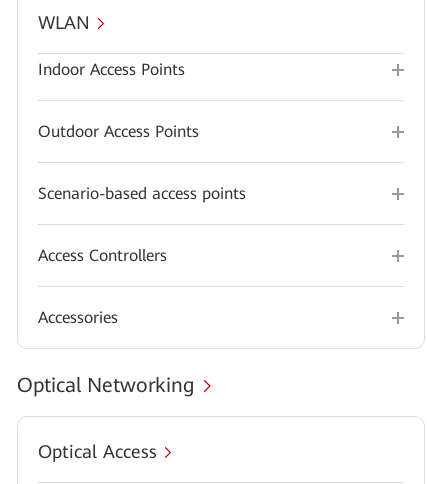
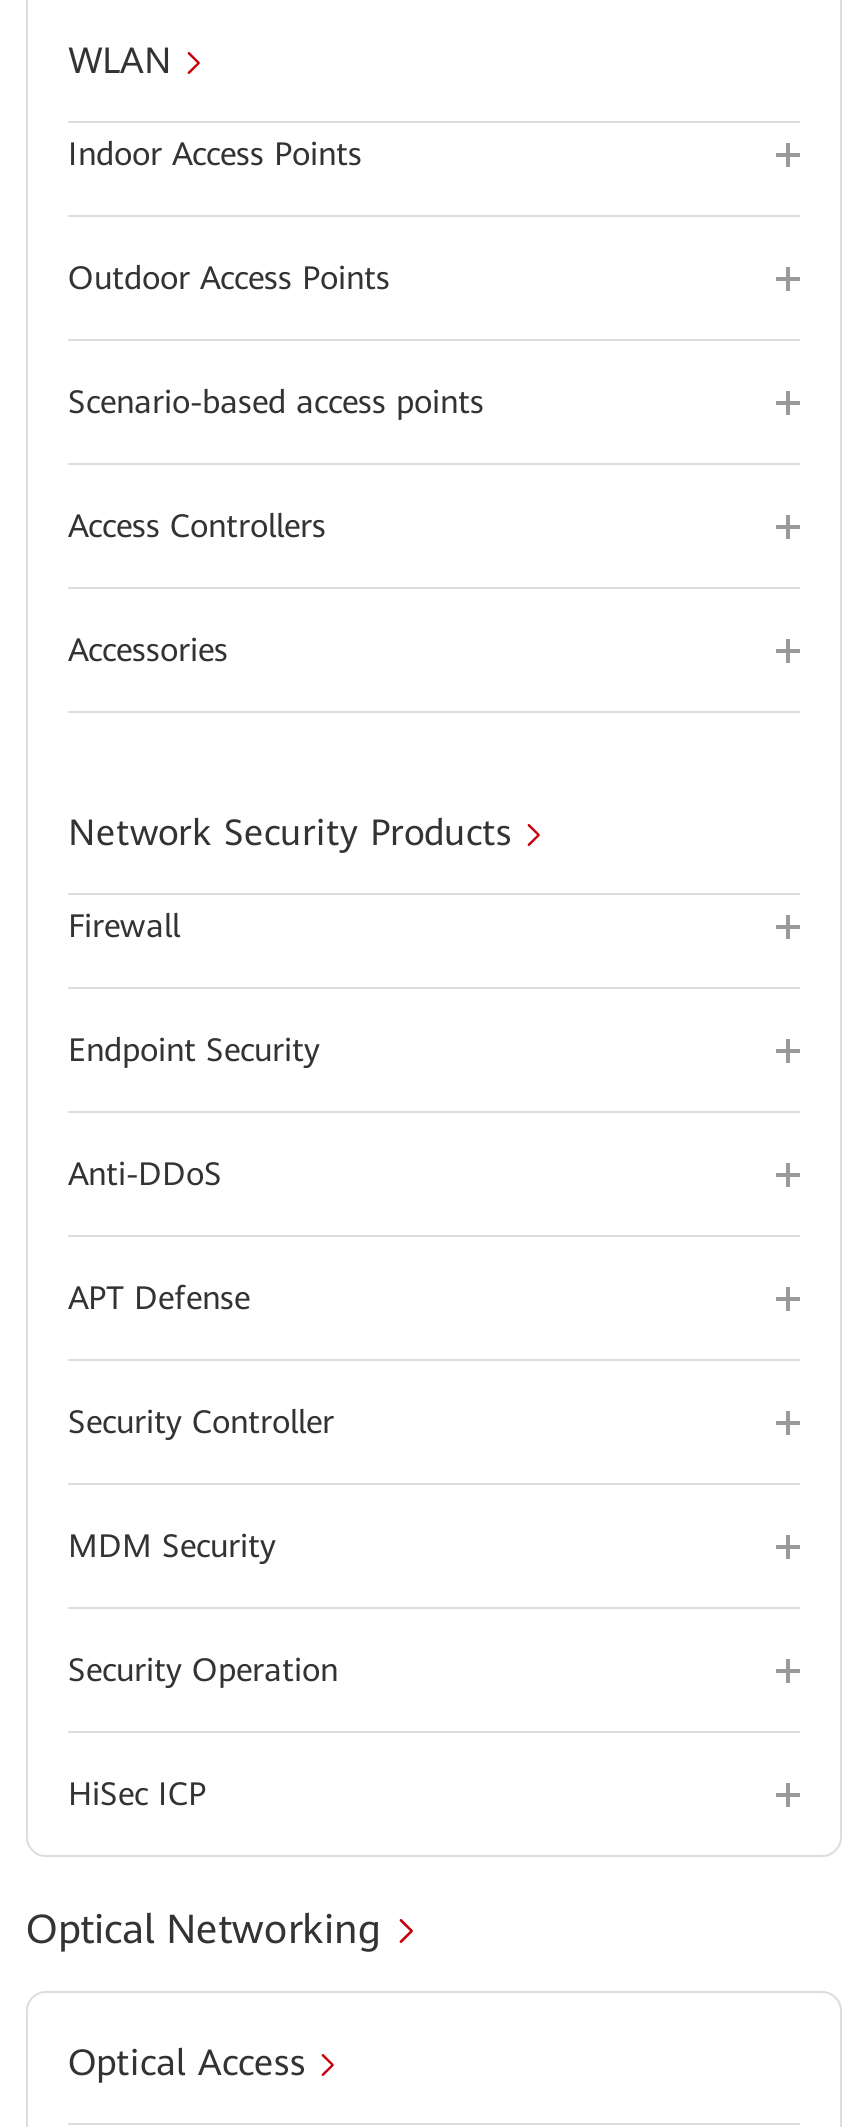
+ Network Security Products
+ Firewall
+ Endpoint Security
+ Anti-DDoS
+ APT Defense
+ Security Controller
+ MDM Security
+ Security Operation
+ HiSec ICP
